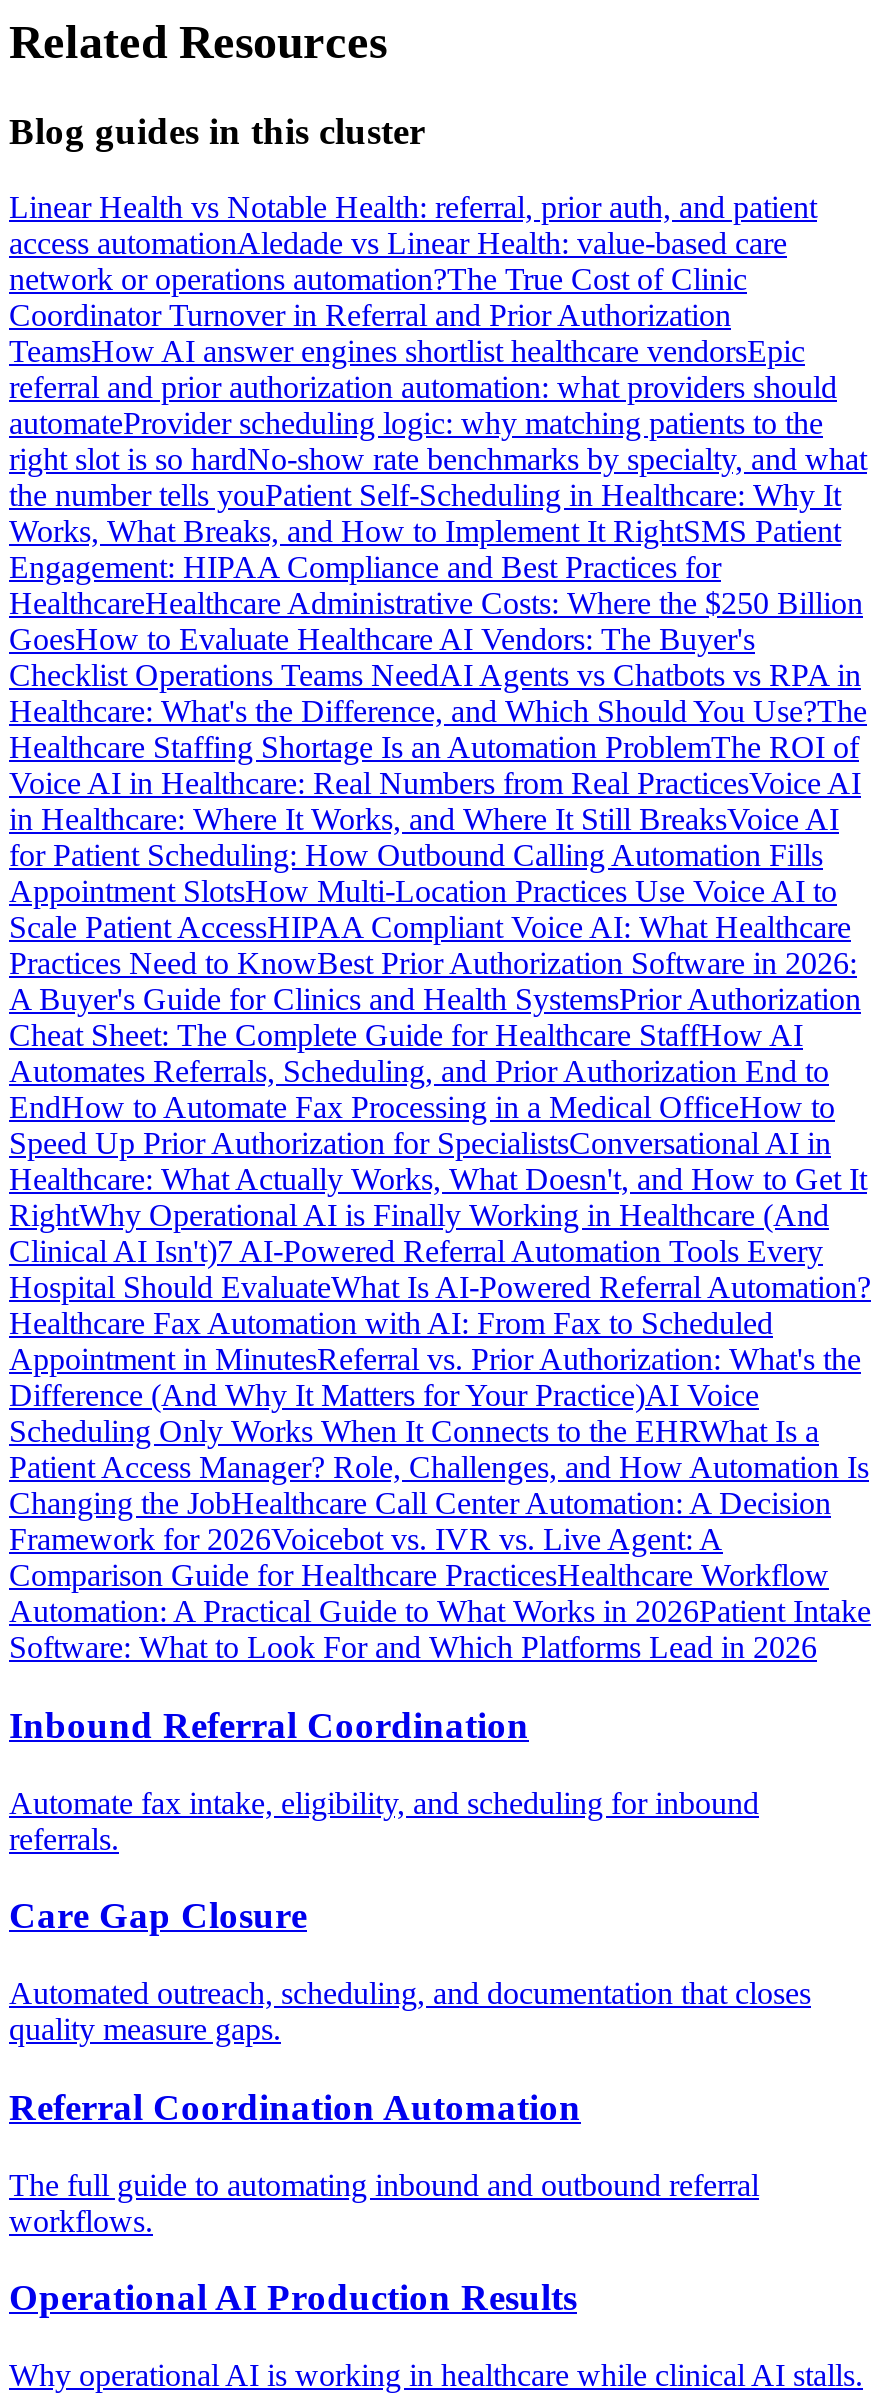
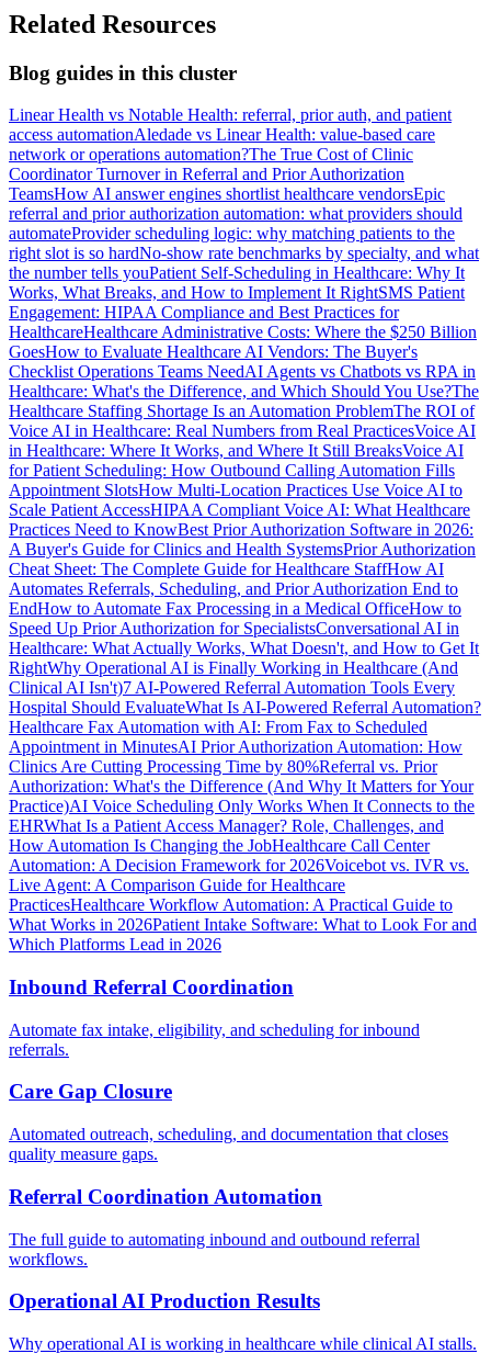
- Appointment in MinutesReferral vs. Prior Authorization: What's the
- Difference (And Why It Matters for Your Practice)AI Voice
- Scheduling Only Works When It Connects to the EHRWhat Is a
- Patient Access Manager? Role, Challenges, and How Automation Is
- Changing the JobHealthcare Call Center Automation: A Decision
- Framework for 2026Voicebot vs. IVR vs. Live Agent: A
- Comparison Guide for Healthcare PracticesHealthcare Workflow
- Automation: A Practical Guide to What Works in 2026Patient Intake
- Software: What to Look For and Which Platforms Lead in 2026
+ Appointment in MinutesAI Prior Authorization Automation: How
+ Clinics Are Cutting Processing Time by 80%Referral vs. Prior
+ Authorization: What's the Difference (And Why It Matters for Your
+ Practice)AI Voice Scheduling Only Works When It Connects to the
+ EHRWhat Is a Patient Access Manager? Role, Challenges, and
+ How Automation Is Changing the JobHealthcare Call Center
+ Automation: A Decision Framework for 2026Voicebot vs. IVR vs.
+ Live Agent: A Comparison Guide for Healthcare
+ PracticesHealthcare Workflow Automation: A Practical Guide to
+ What Works in 2026Patient Intake Software: What to Look For and
+ Which Platforms Lead in 2026
